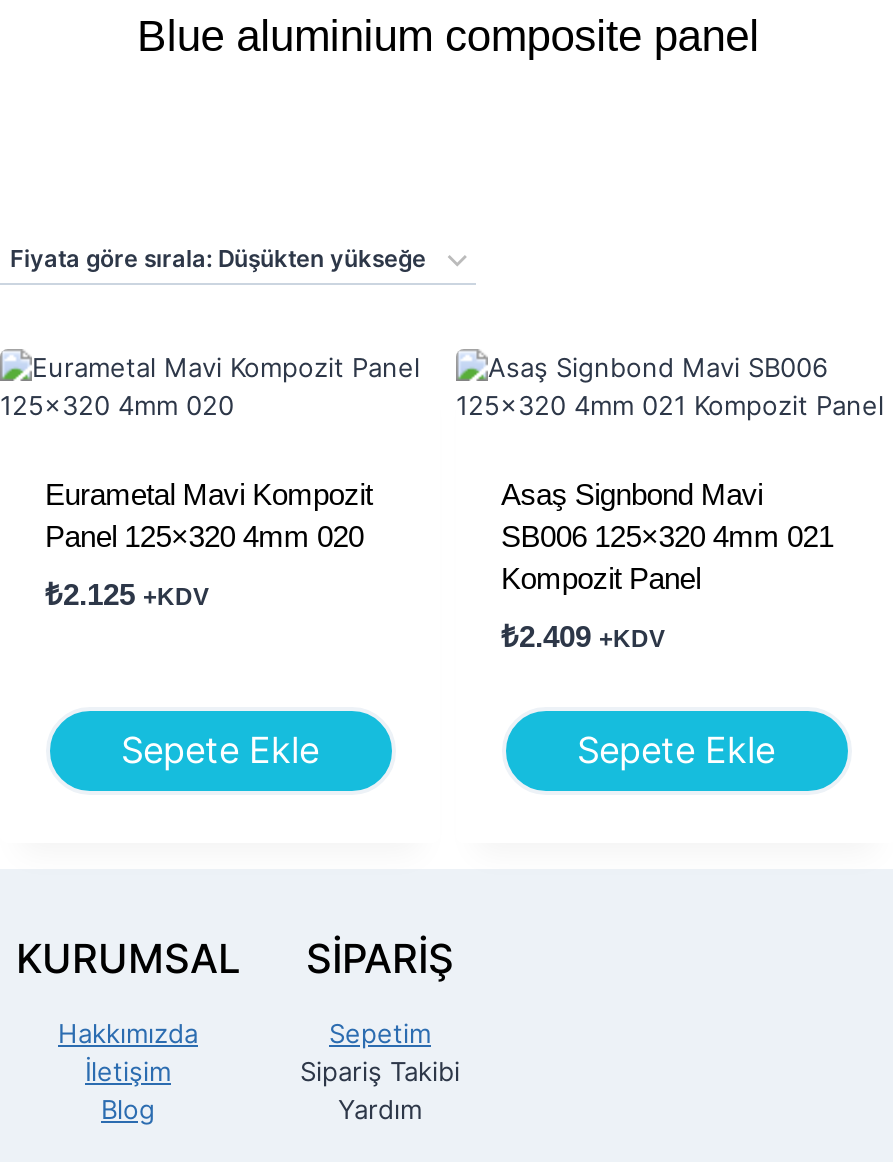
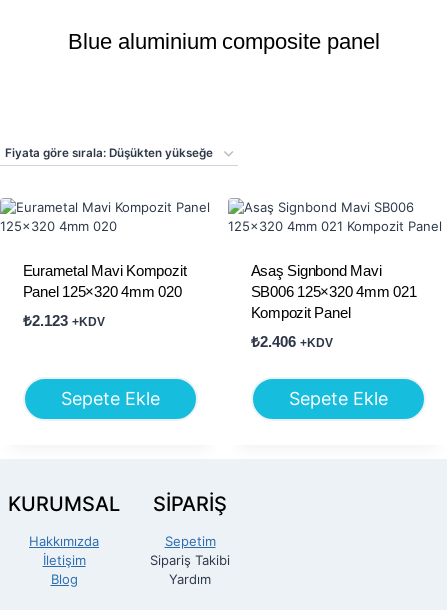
- ₺2.125 +KDV
+ ₺2.123 +KDV

- ₺2.409 +KDV
+ ₺2.406 +KDV
